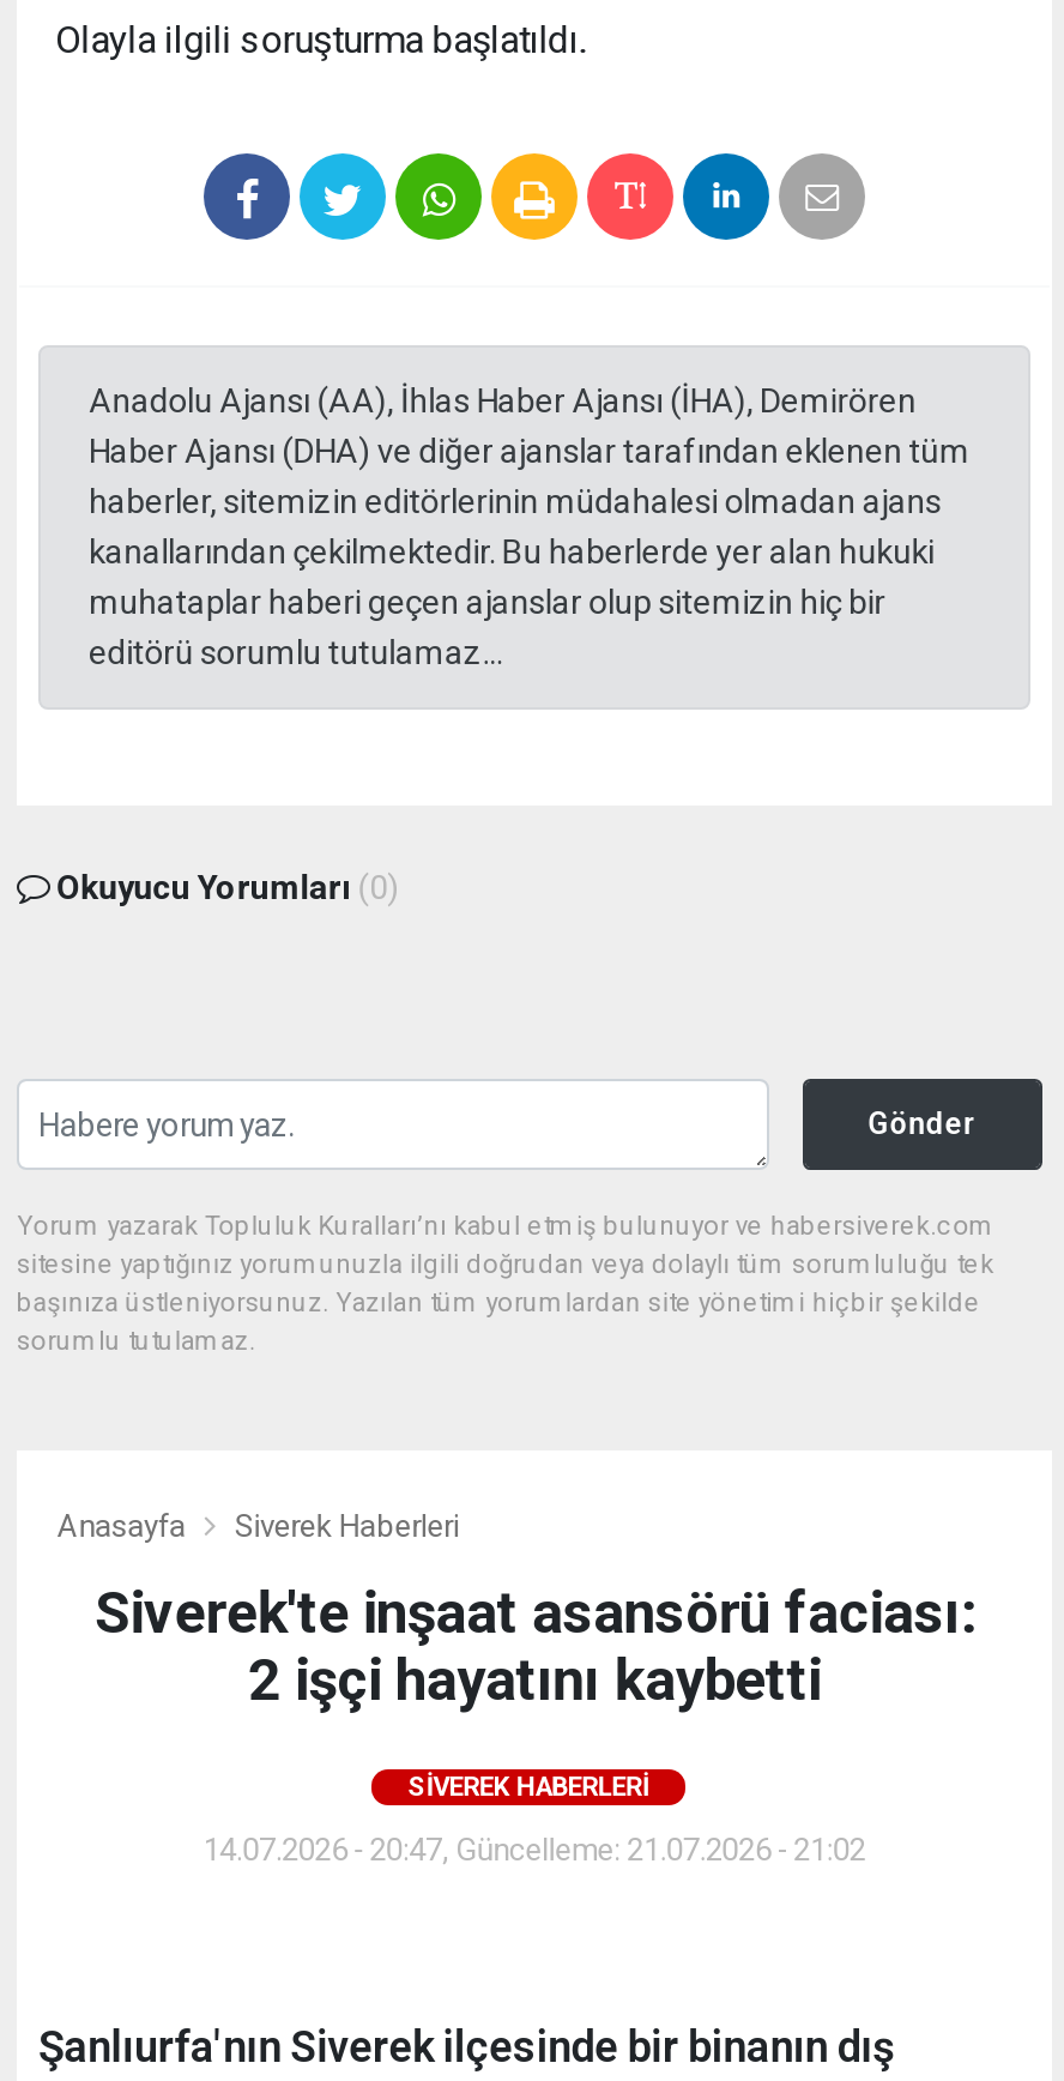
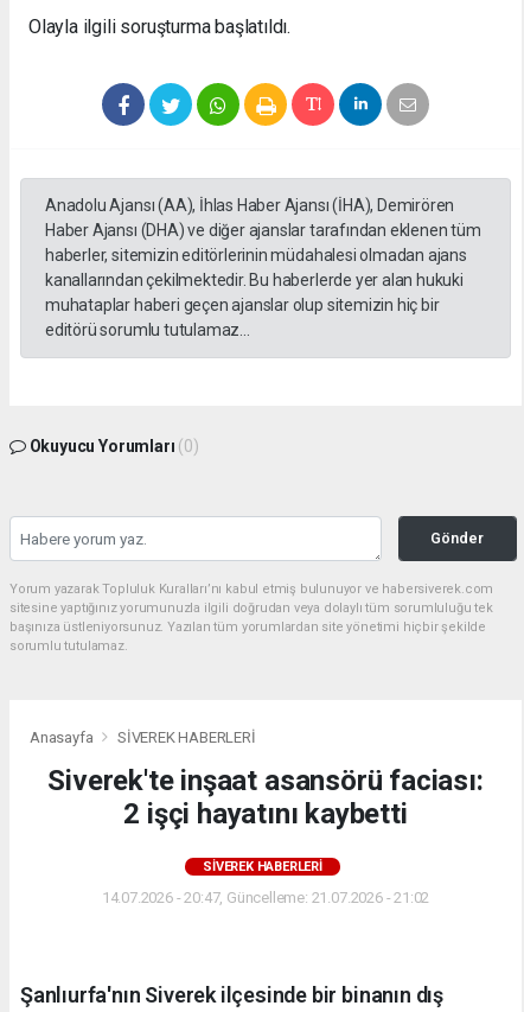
- Siverek Haberleri
+ SİVEREK HABERLERİ

- SIVEREK HABERLERI
+ SİVEREK HABERLERİ
